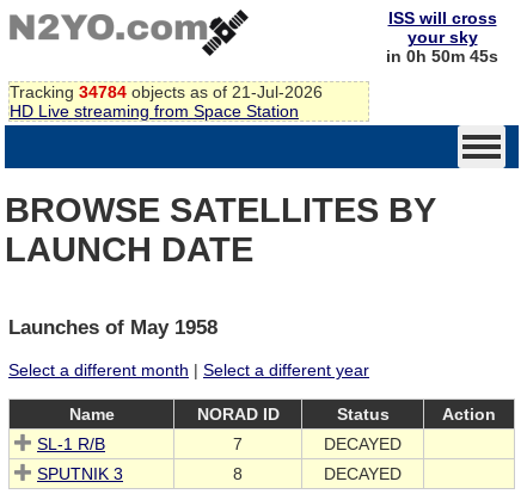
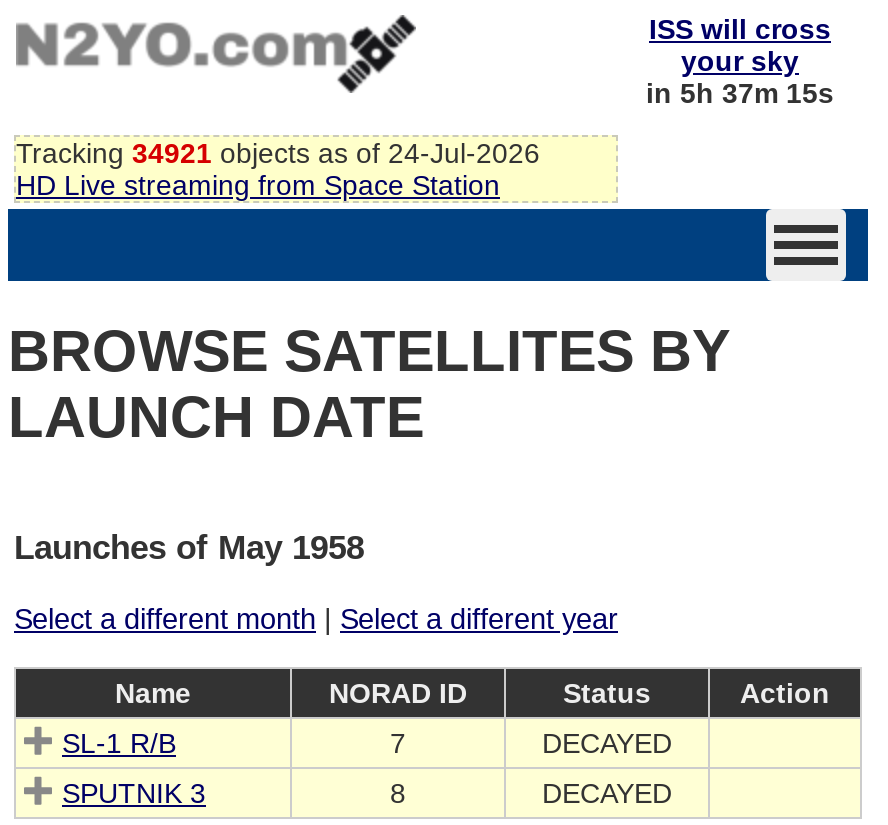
- in 0h 50m 45s
+ in 5h 37m 15s

- Tracking 34784 objects as of 21-Jul-2026
+ Tracking 34921 objects as of 24-Jul-2026
